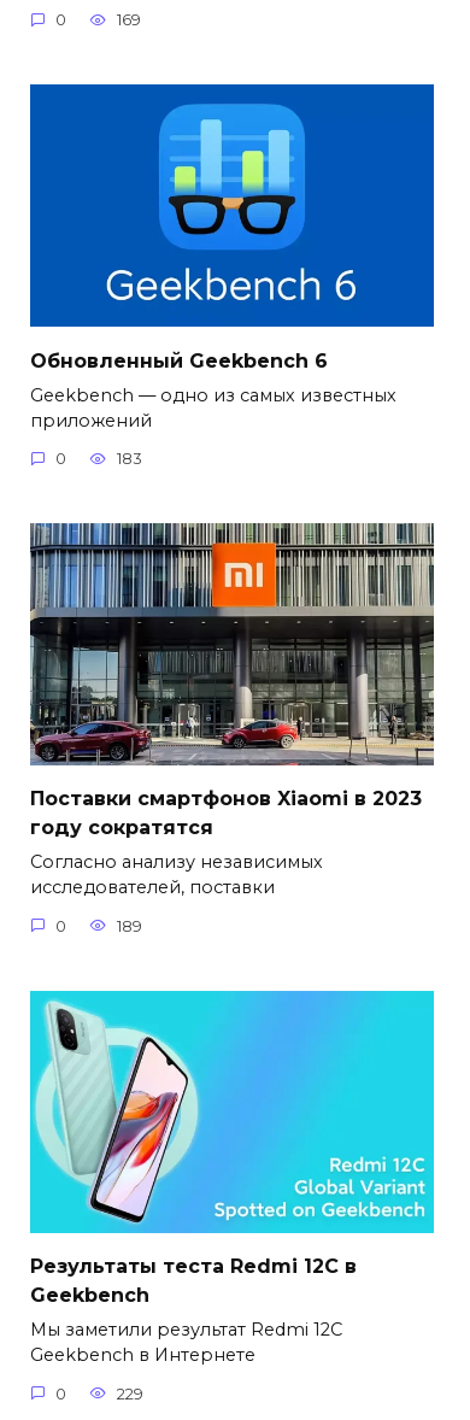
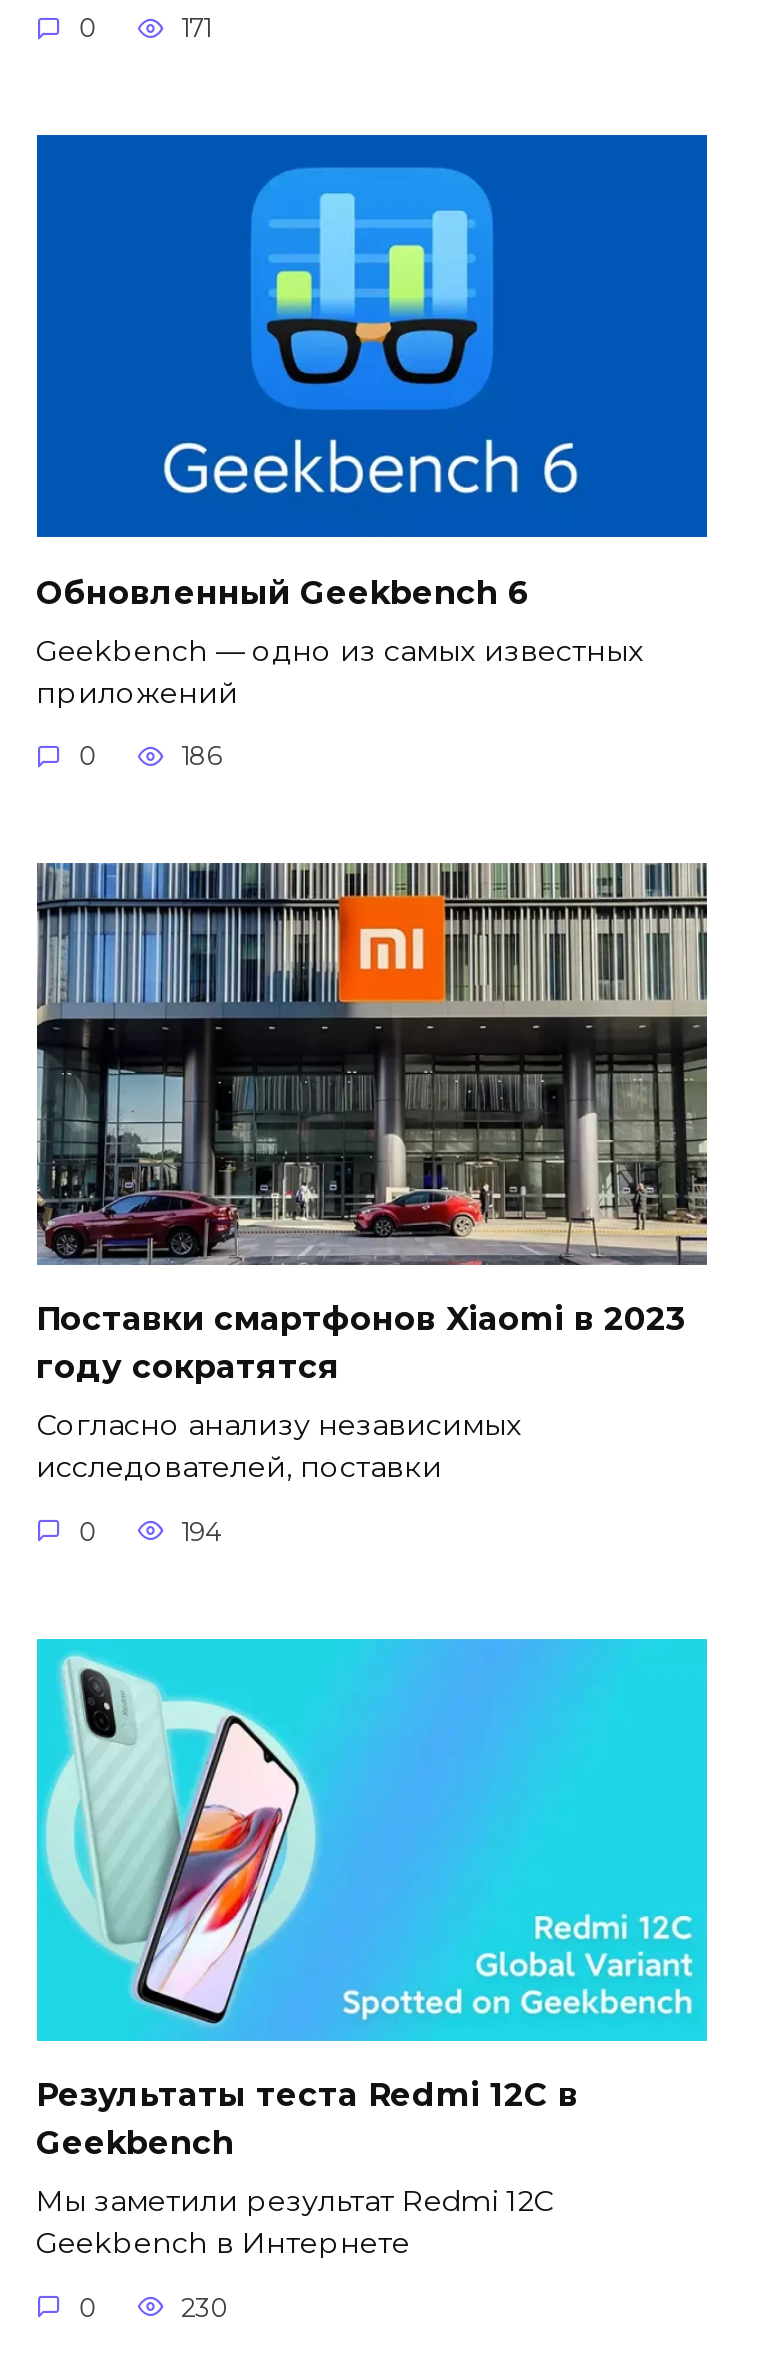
- 169
+ 171

- 183
+ 186

- 189
+ 194

- 229
+ 230
